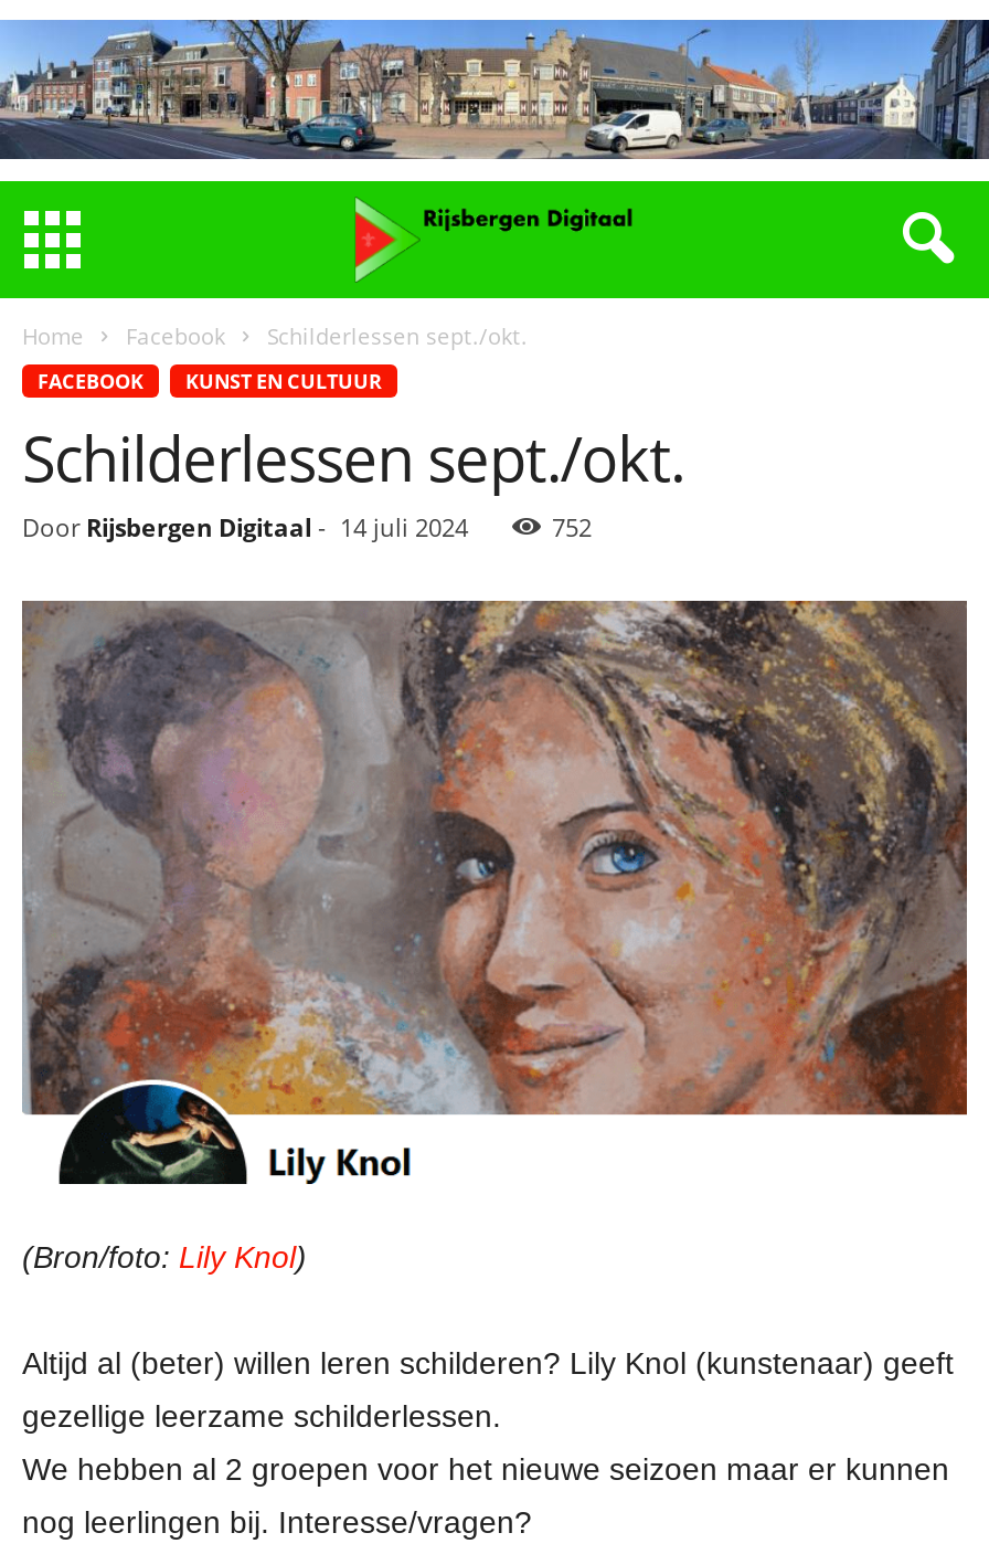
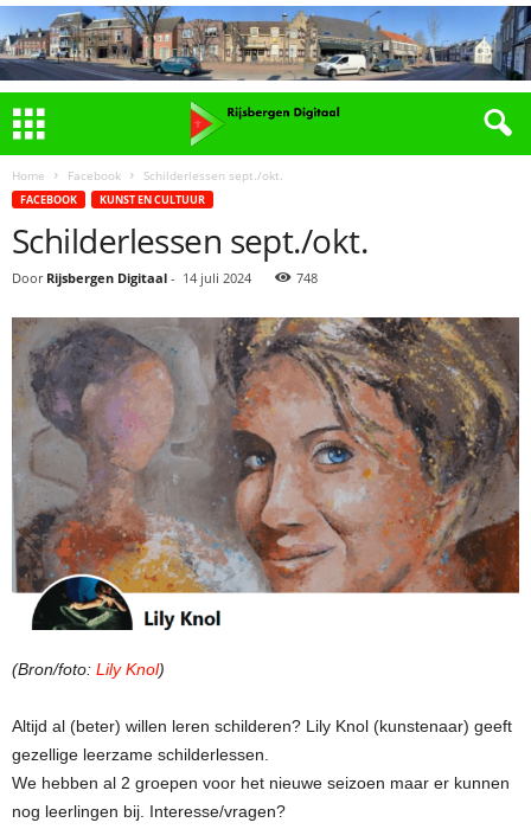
- 752
+ 748
